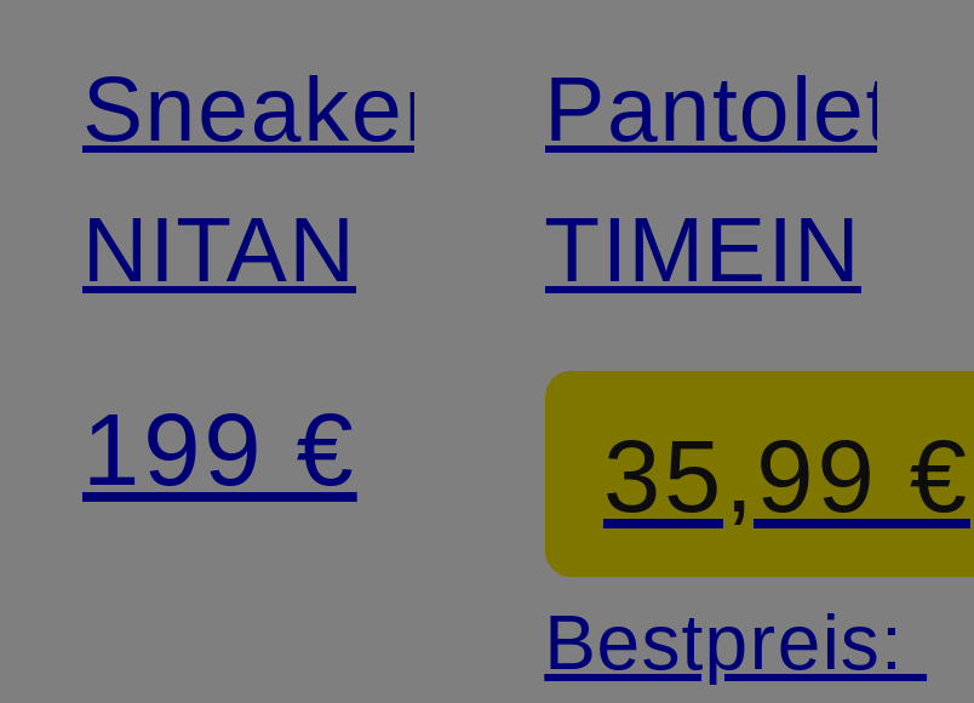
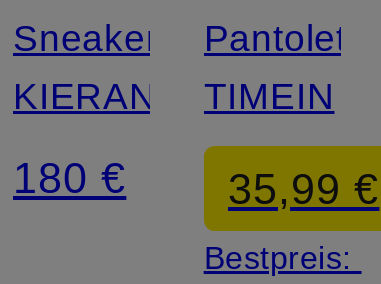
- NITAN
+ KIERAN

- 199 €
+ 180 €
